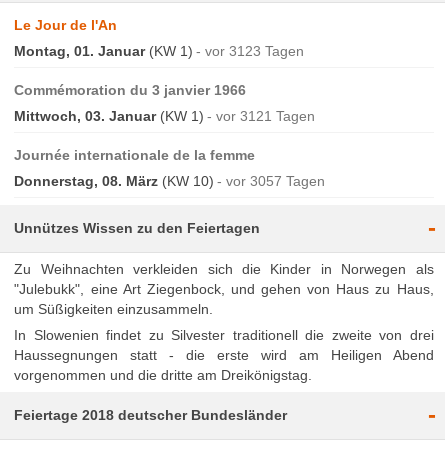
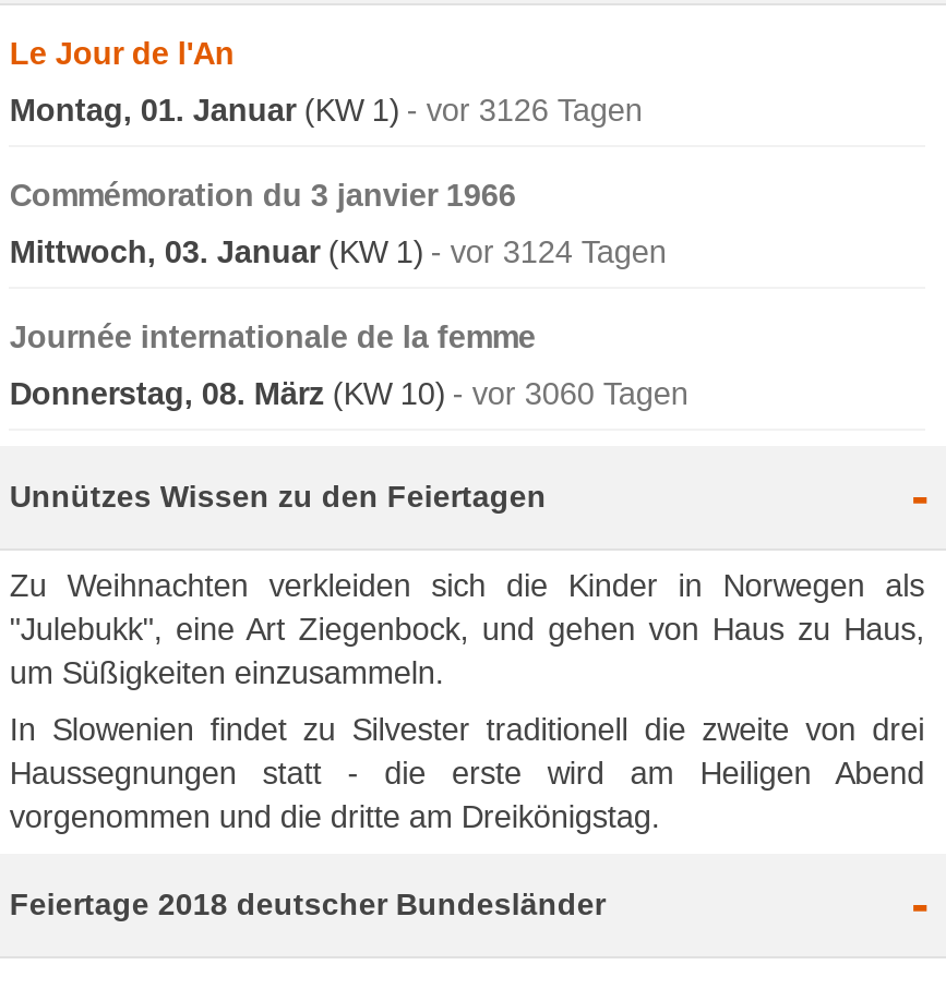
- Montag, 01. Januar (KW 1) vor 3123 Tagen
+ Montag, 01. Januar (KW 1) vor 3126 Tagen

- Mittwoch, 03. Januar (KW 1) vor 3121 Tagen
+ Mittwoch, 03. Januar (KW 1) vor 3124 Tagen

- Donnerstag, 08. März (KW 10) vor 3057 Tagen
+ Donnerstag, 08. März (KW 10) vor 3060 Tagen
